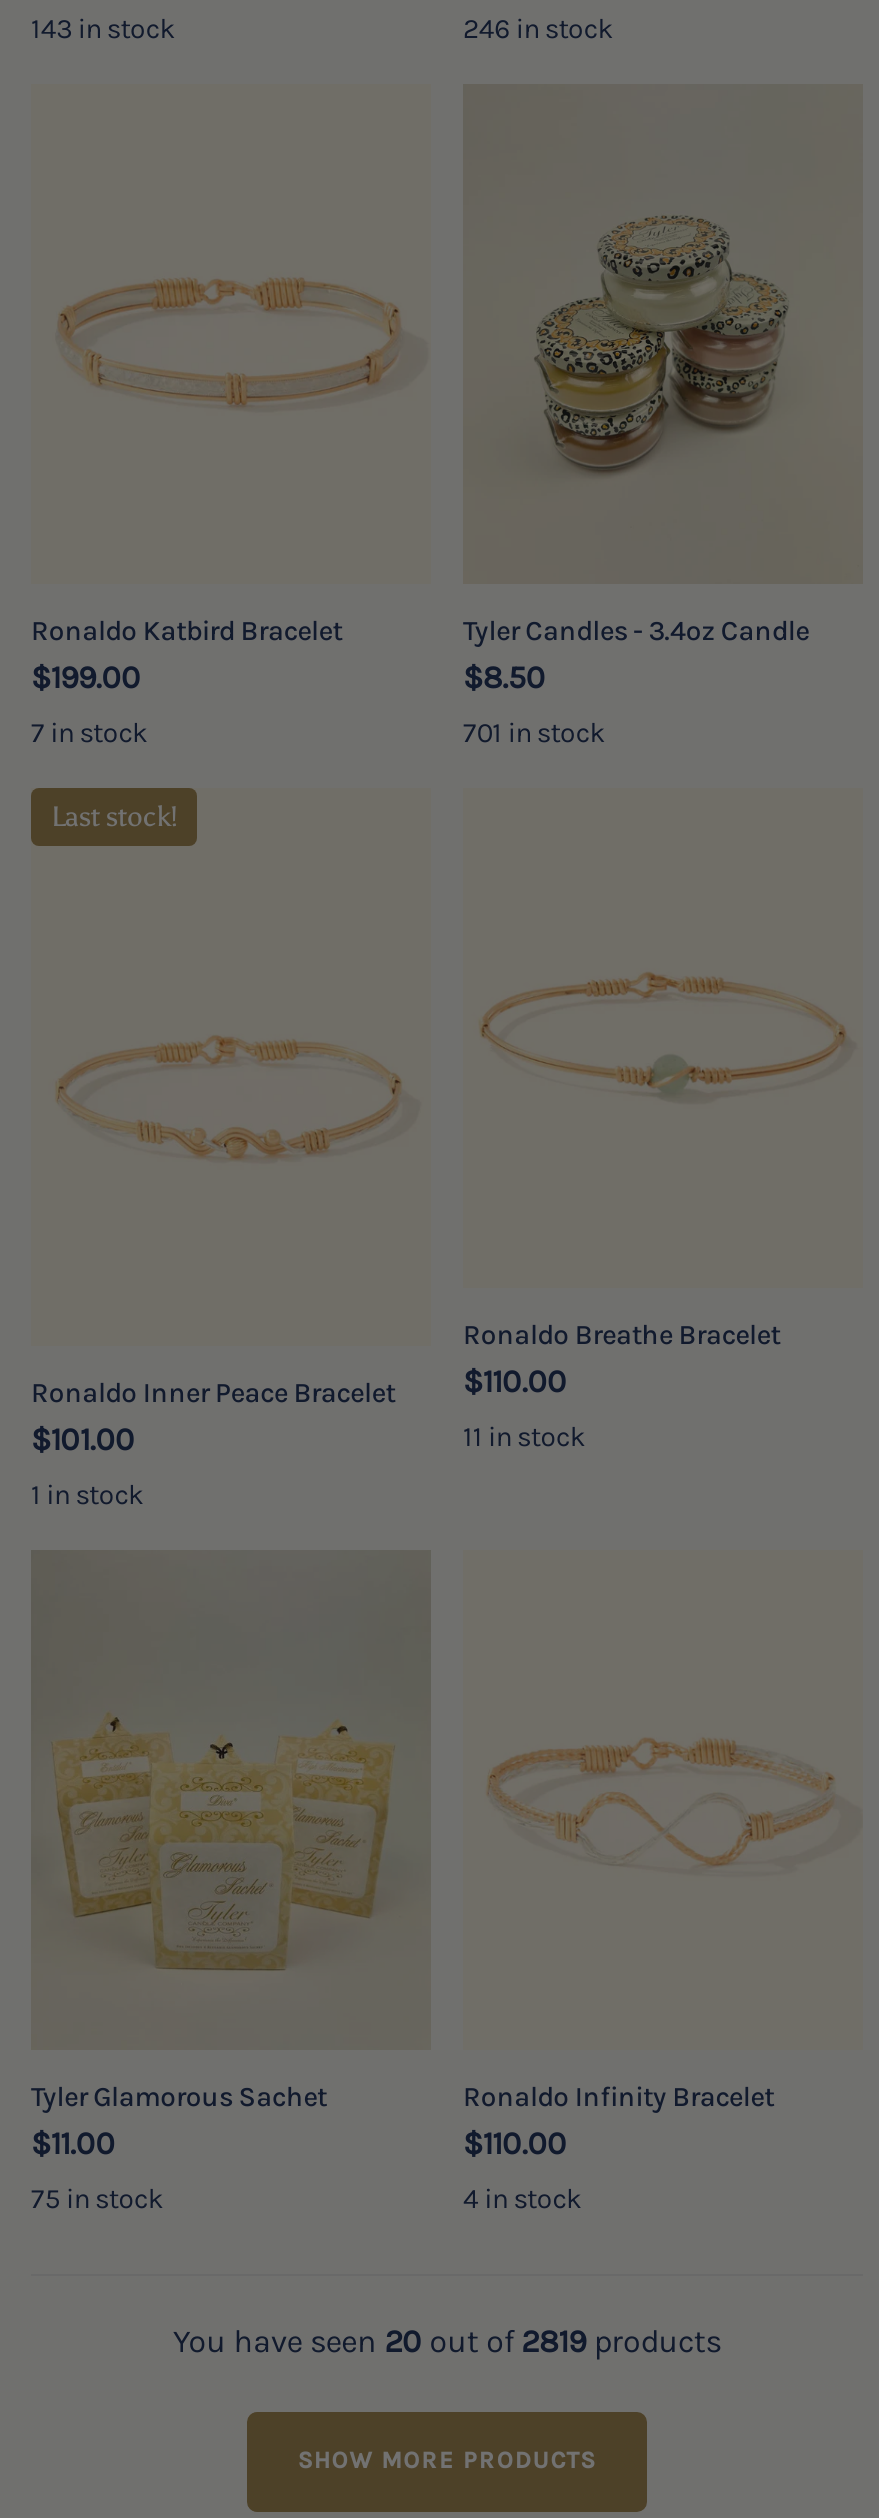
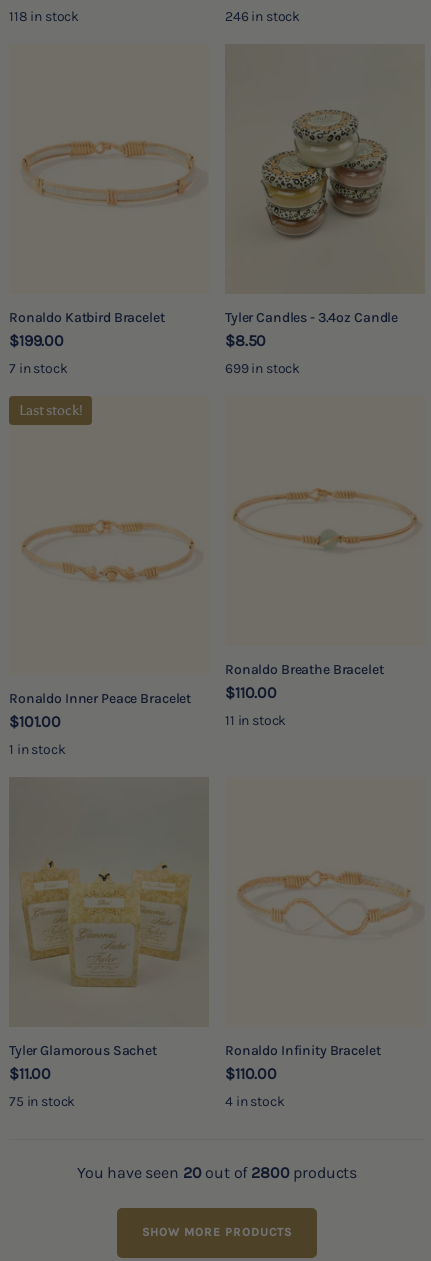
- 143 in stock
+ 118 in stock

- 701 in stock
+ 699 in stock

- You have seen 20 out of 2819 products
+ You have seen 20 out of 2800 products
